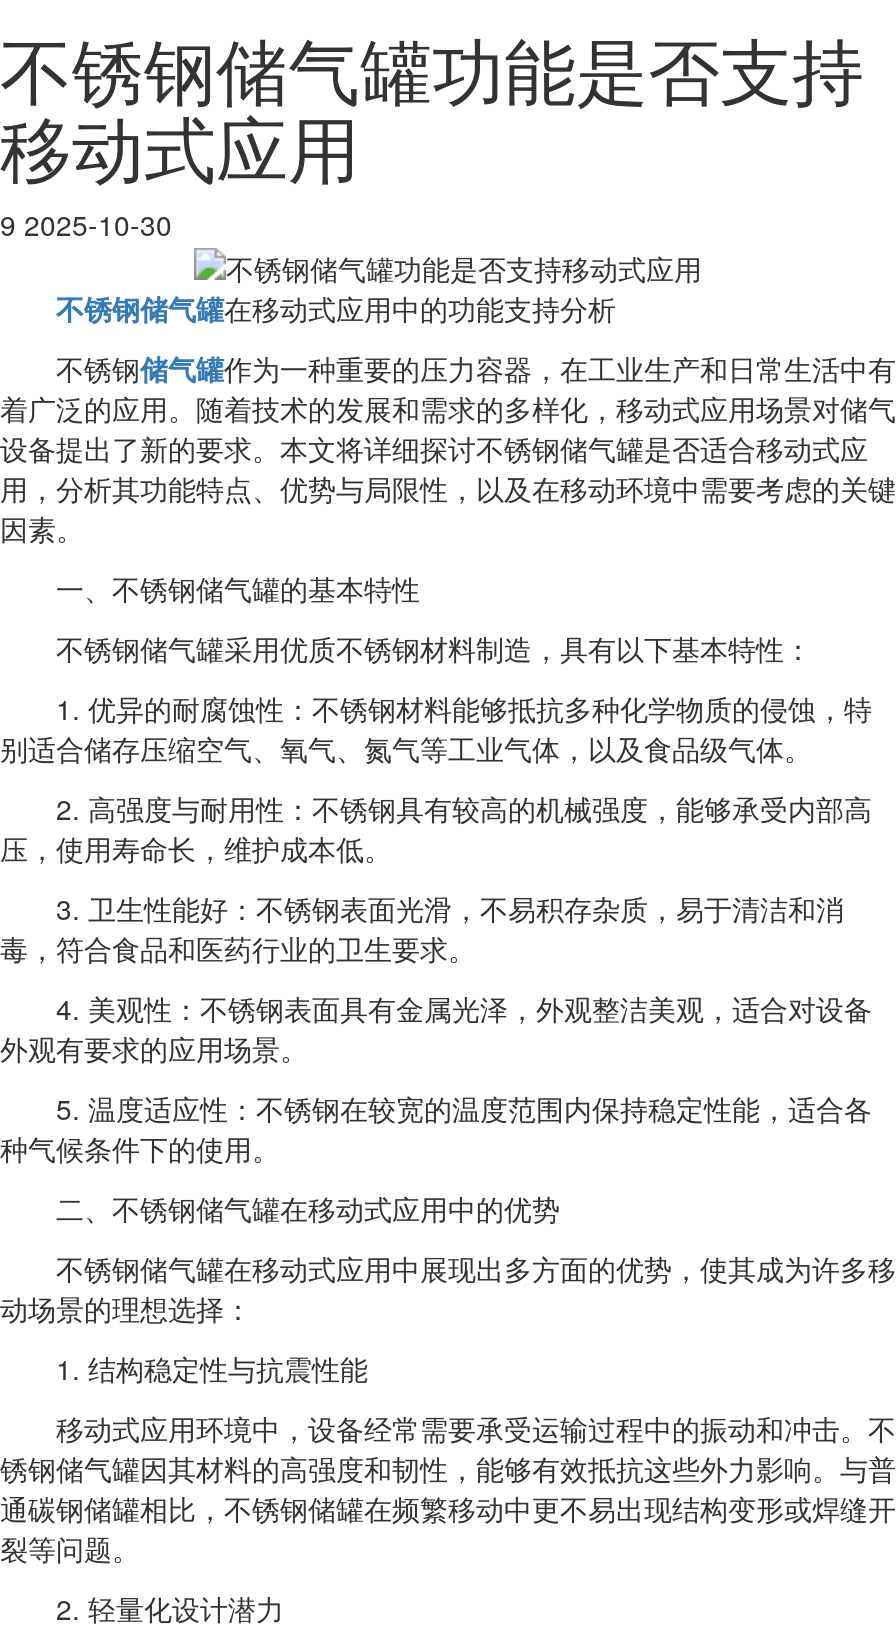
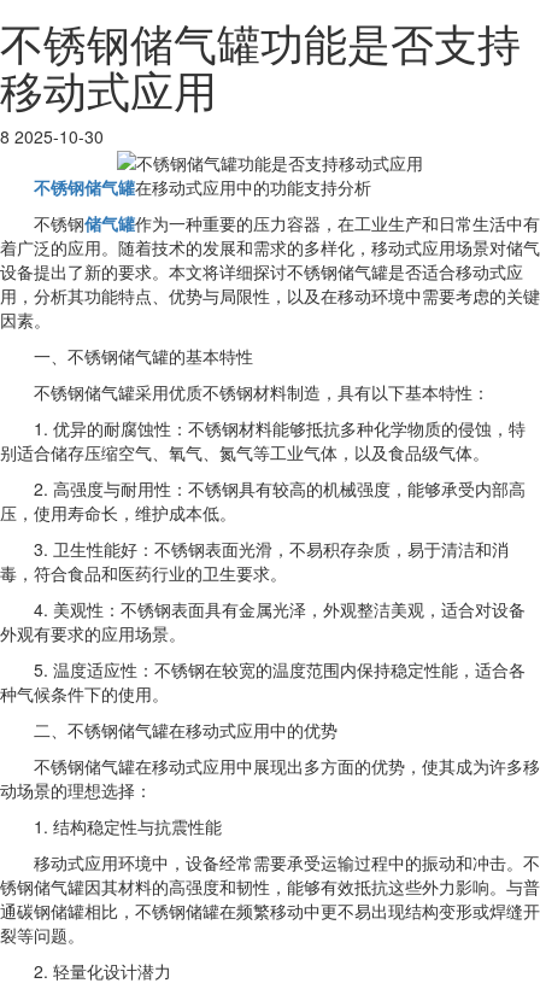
- 9 2025-10-30
+ 8 2025-10-30
